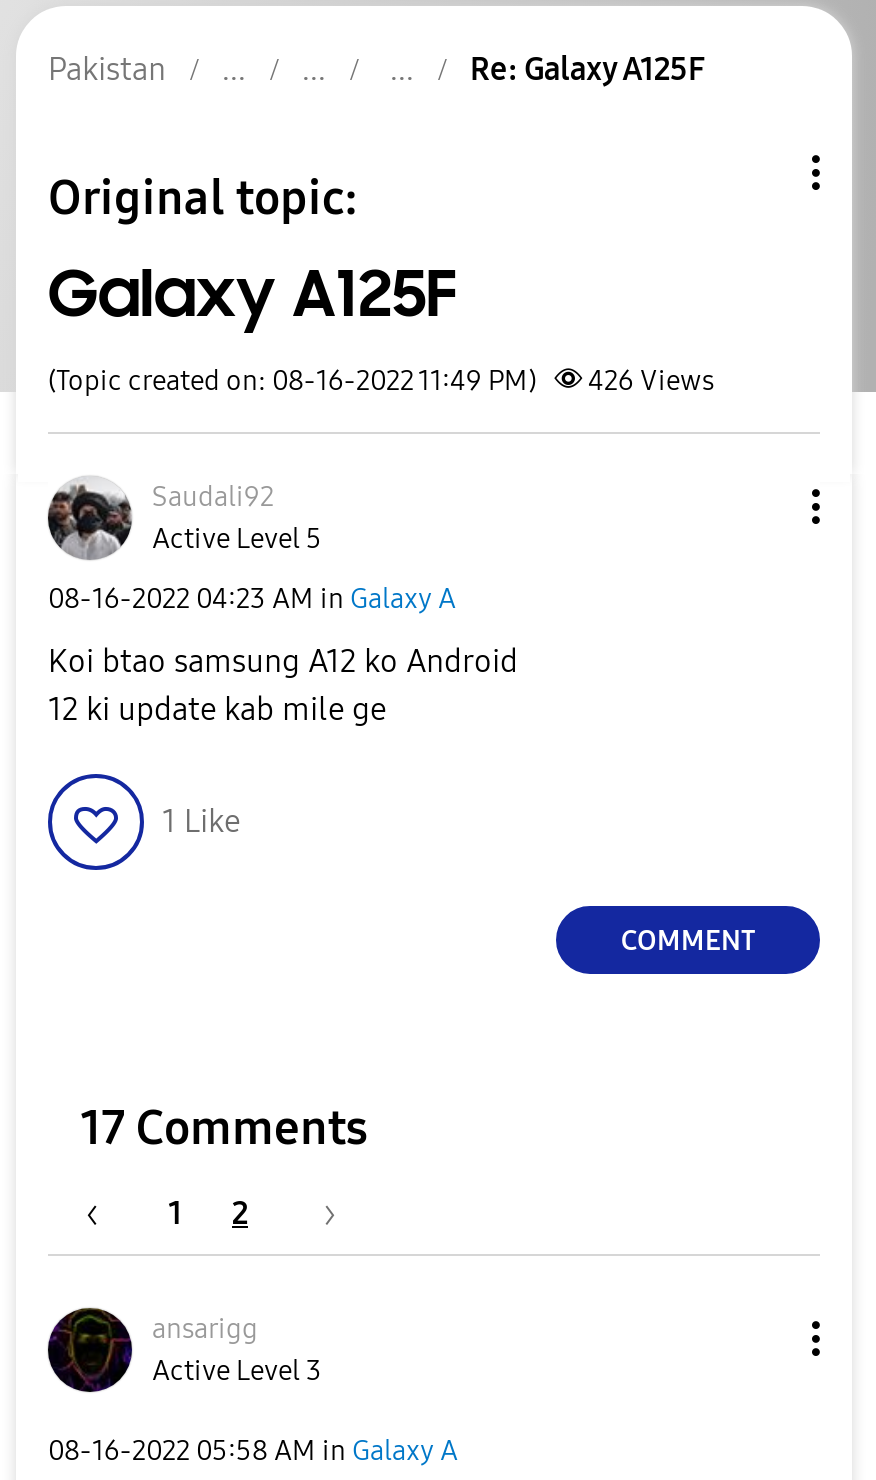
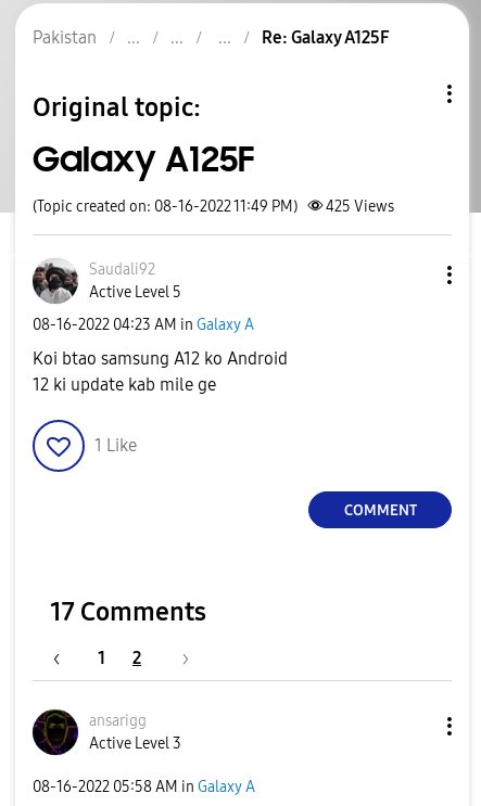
- (Topic created on: 08-16-2022 11:49 PM) 426 Views
+ (Topic created on: 08-16-2022 11:49 PM) 425 Views
